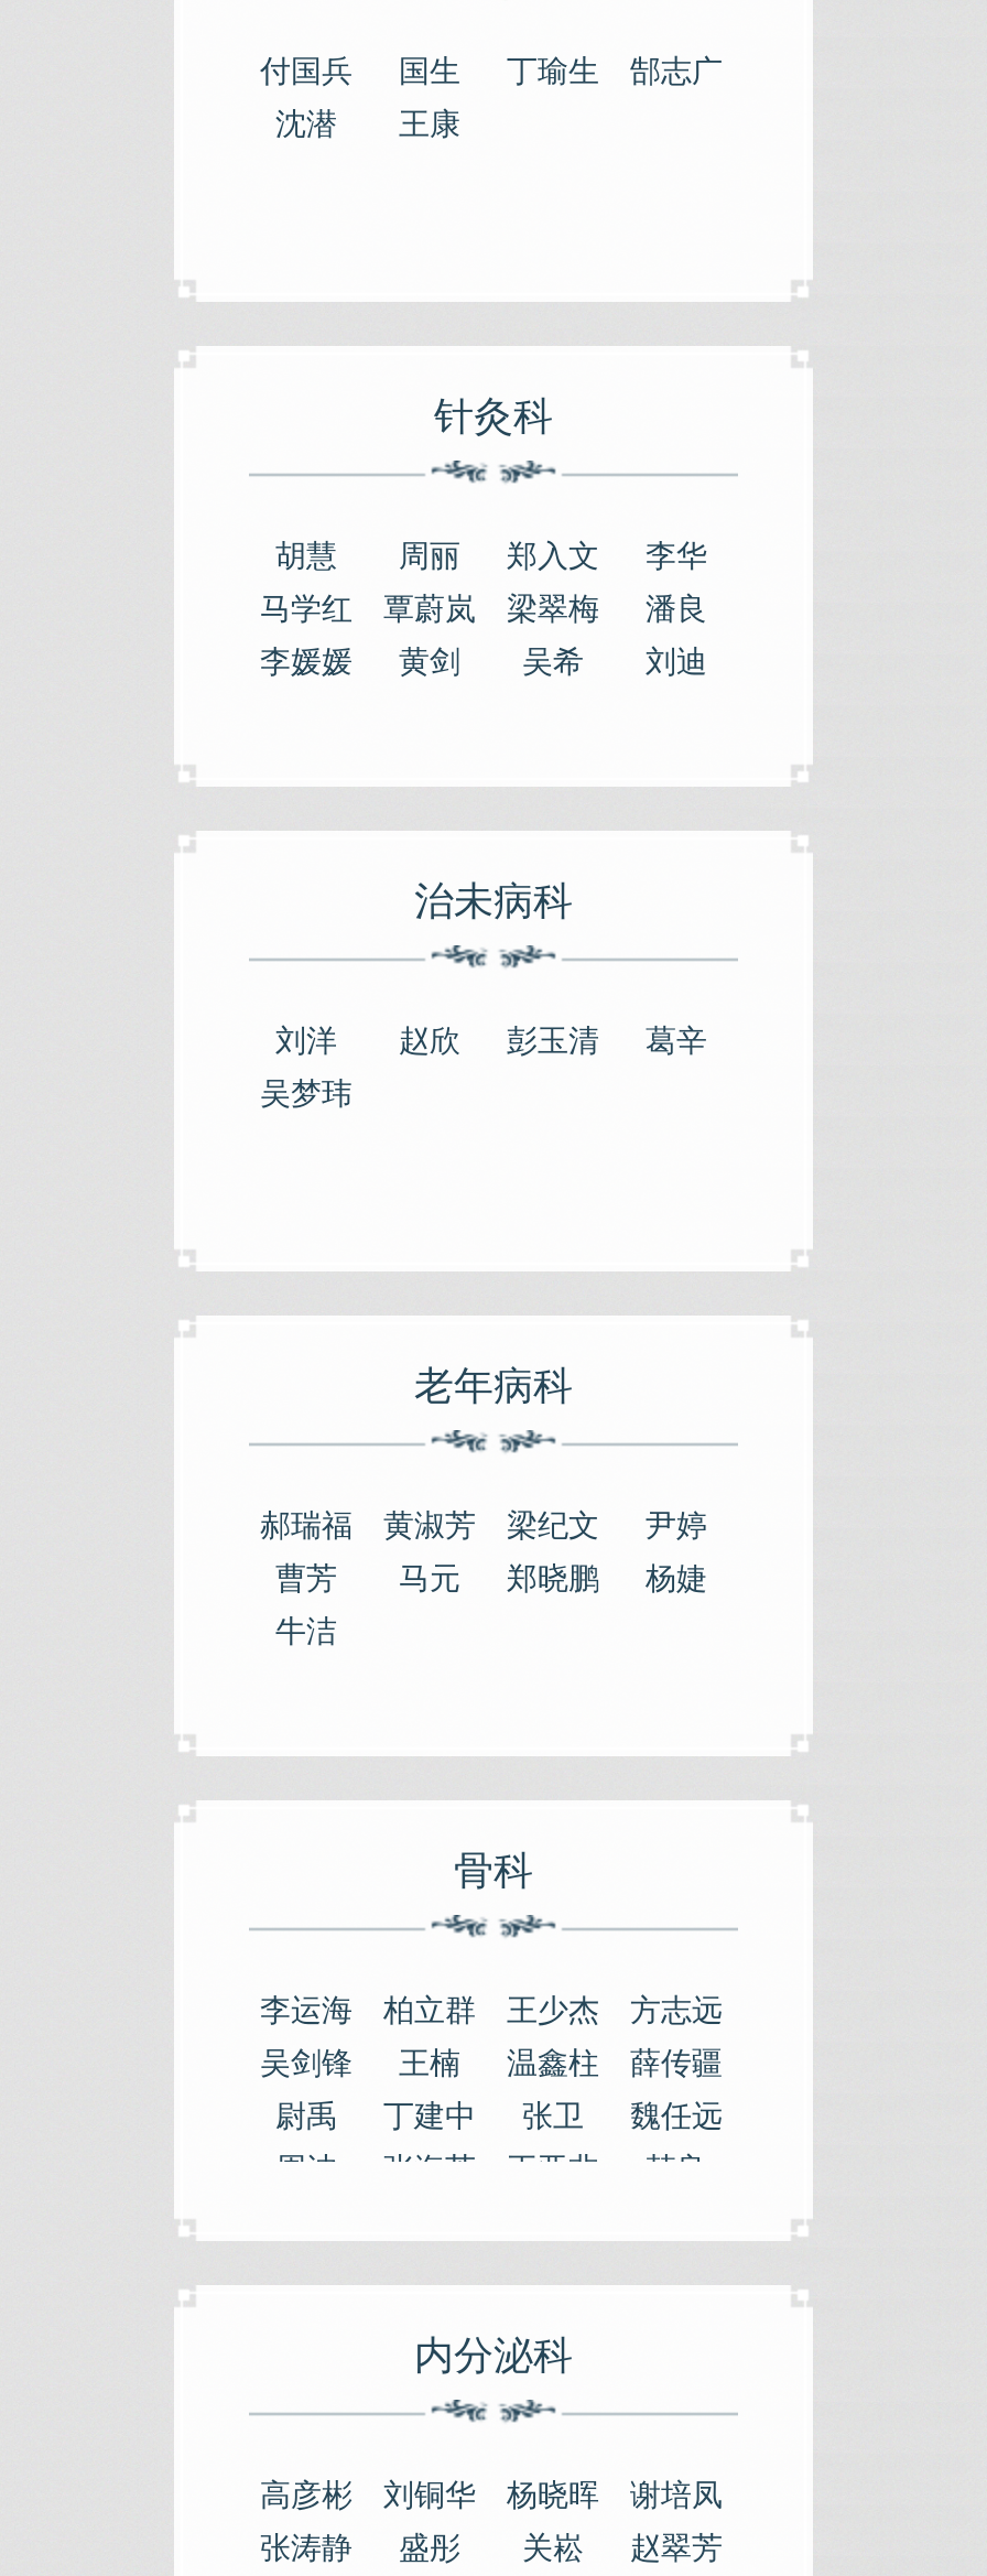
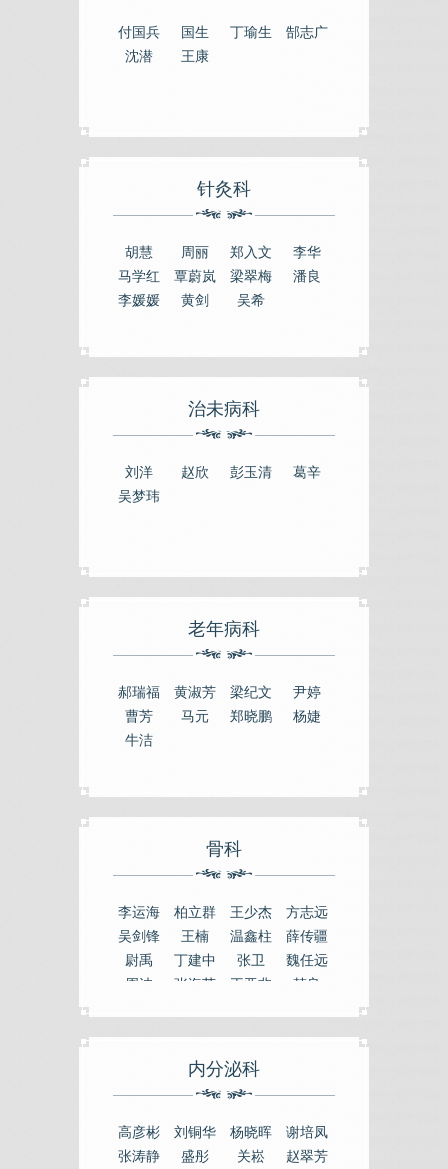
- 刘迪
